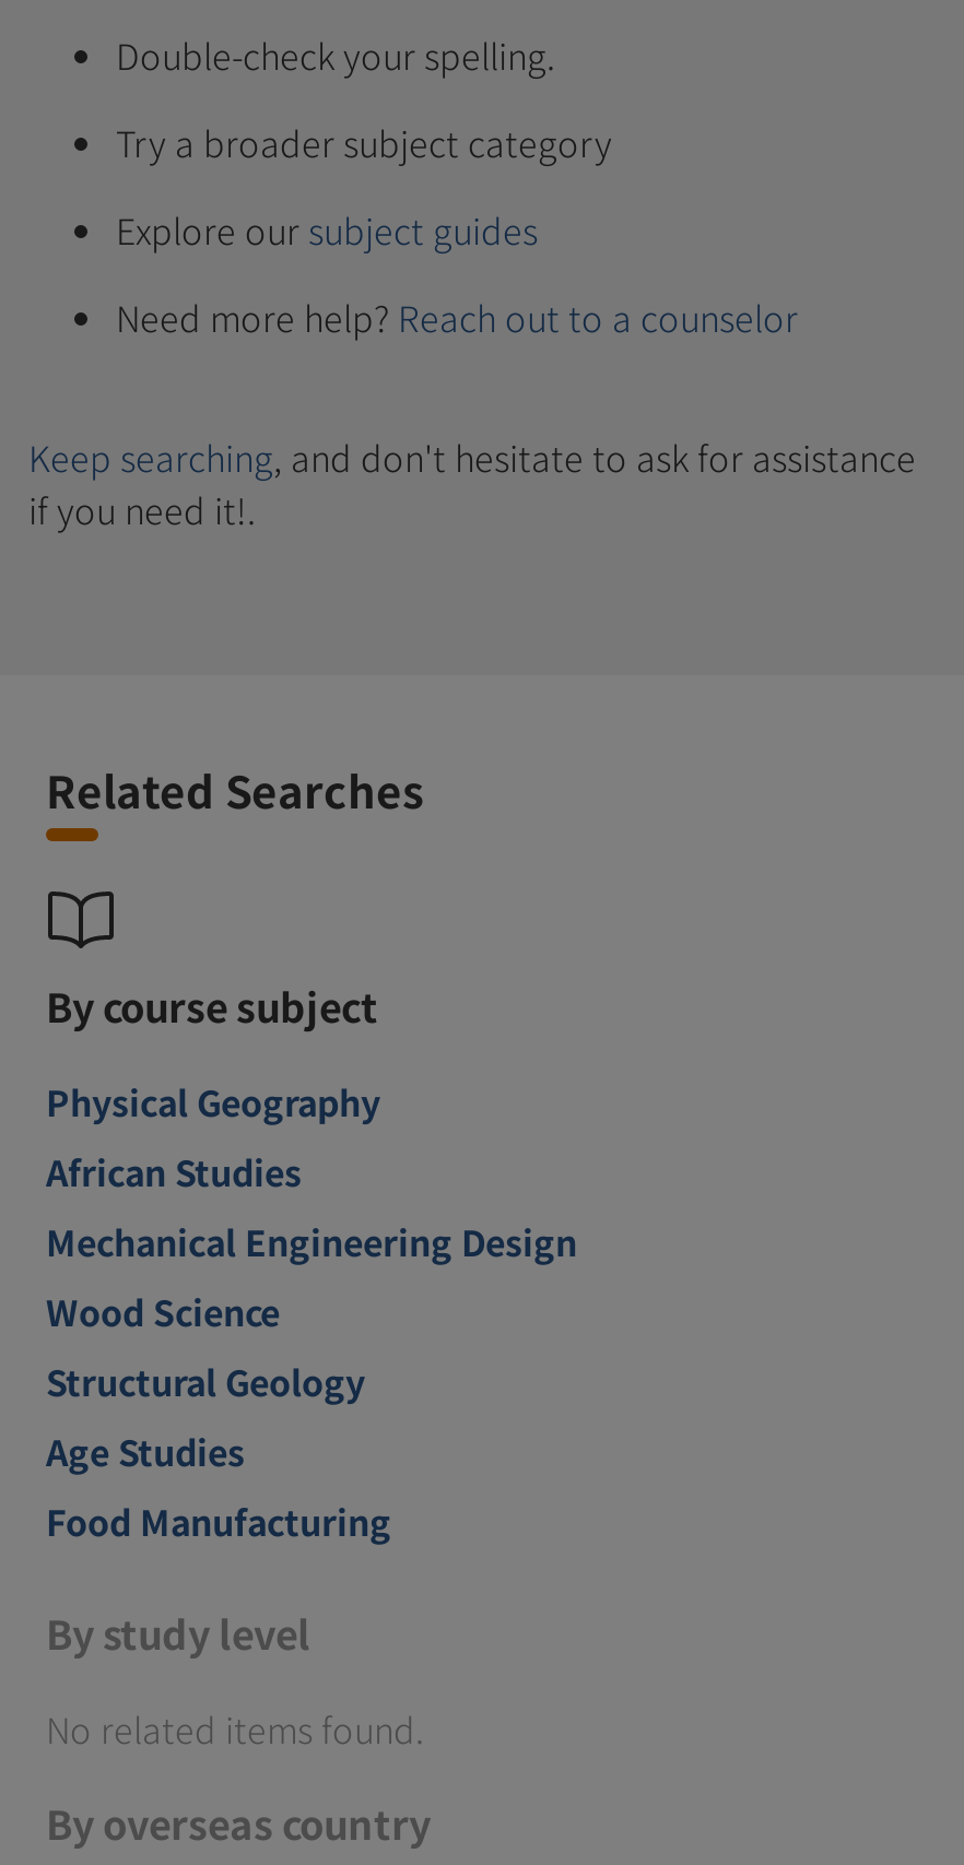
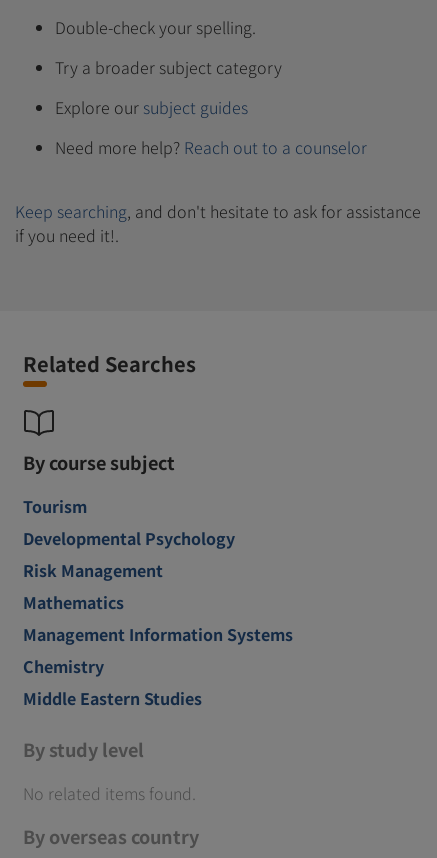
- Physical Geography
- African Studies
- Mechanical Engineering Design
- Wood Science
- Structural Geology
- Age Studies
- Food Manufacturing
+ Tourism
+ Developmental Psychology
+ Risk Management
+ Mathematics
+ Management Information Systems
+ Chemistry
+ Middle Eastern Studies
